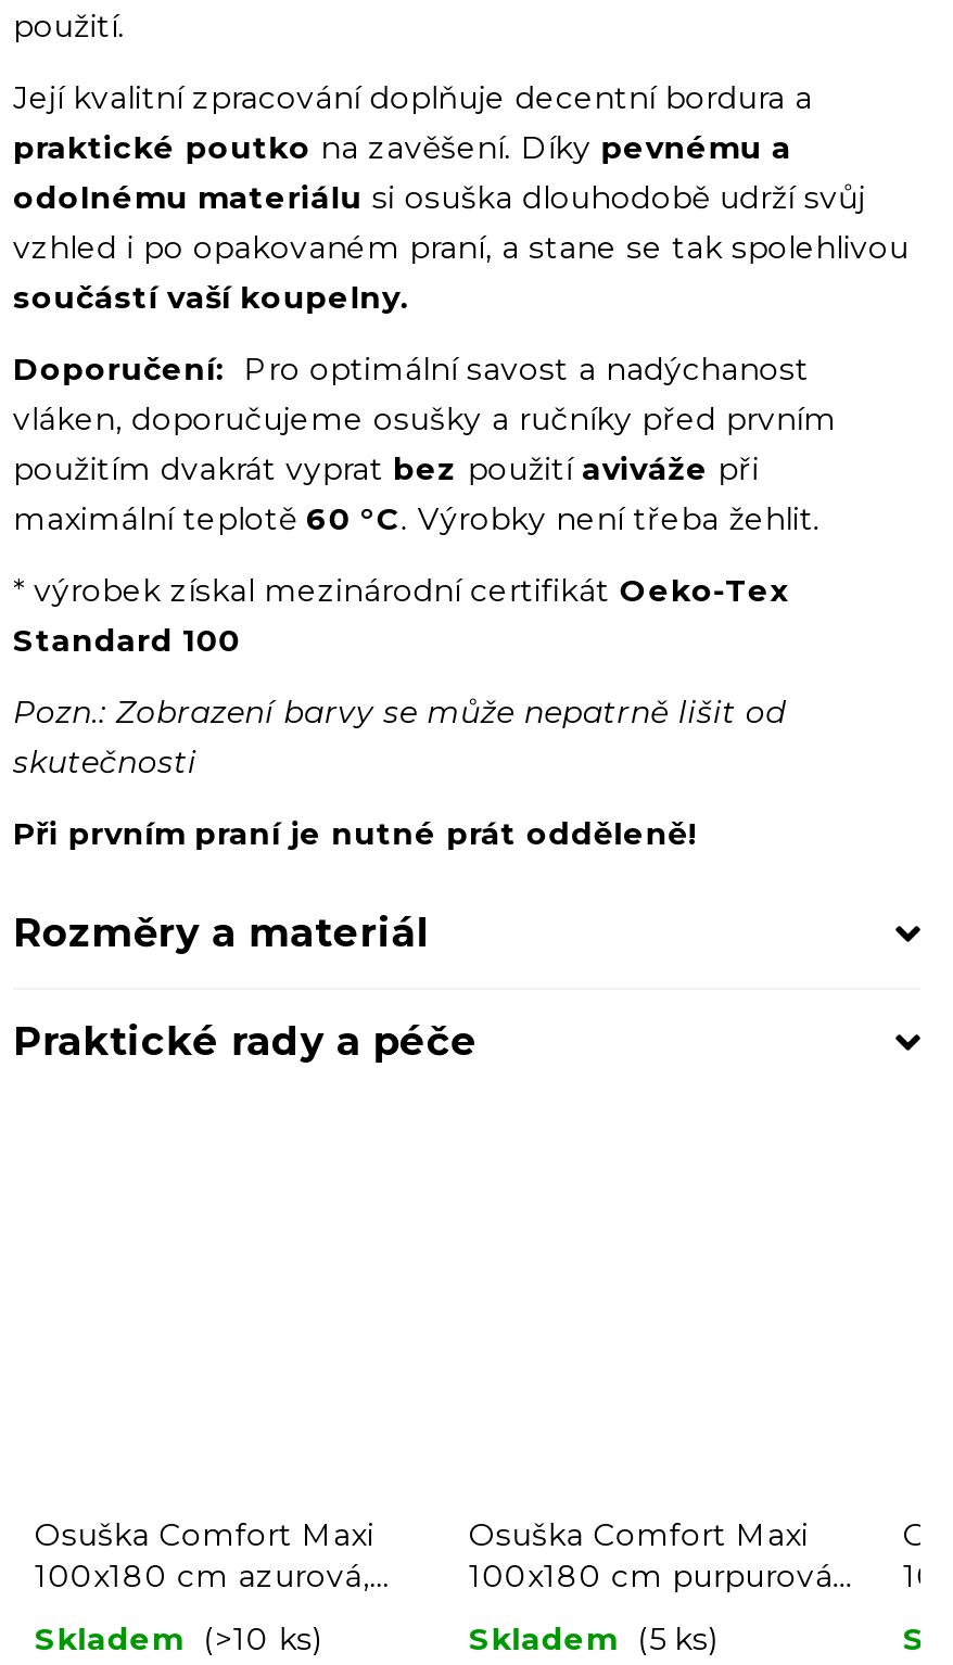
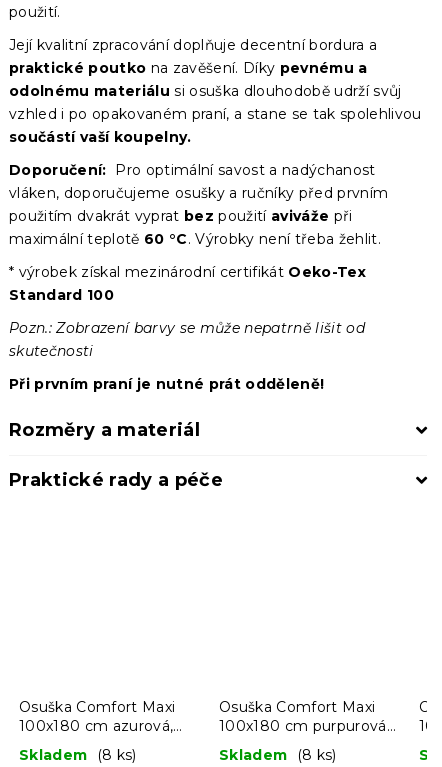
- Skladem (>10 ks)
+ Skladem (8 ks)

- Skladem (5 ks)
+ Skladem (8 ks)
